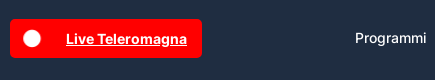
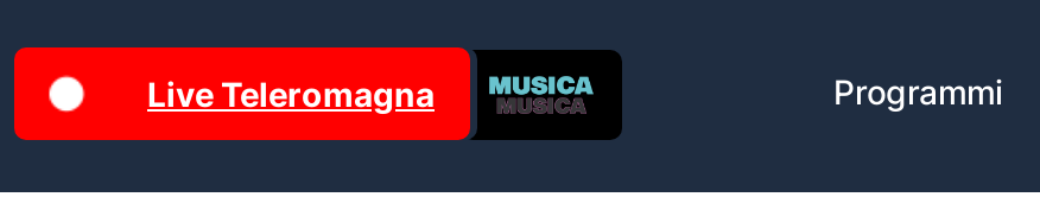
+ [image]
